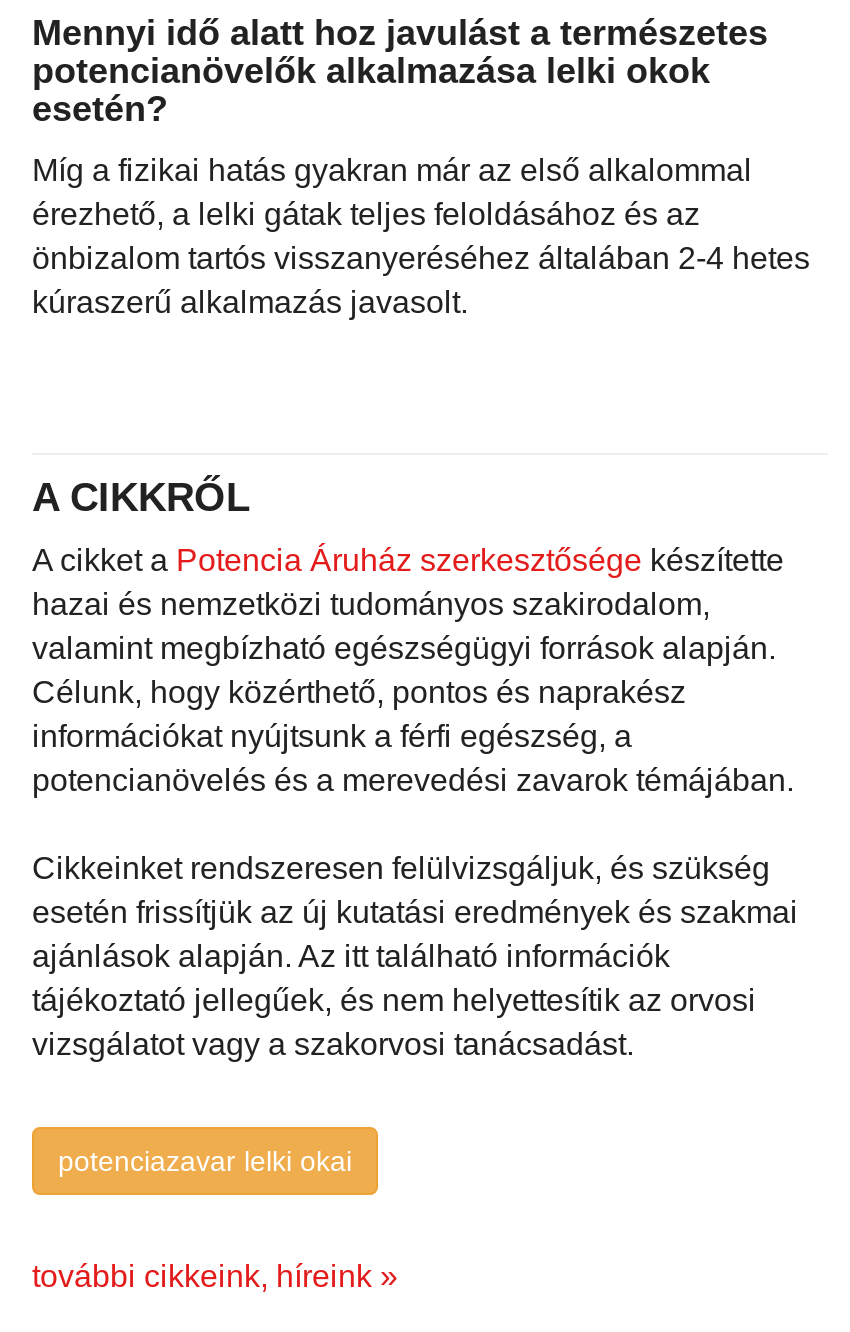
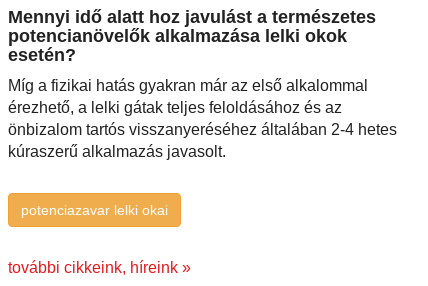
- A CIKKRŐL
- A cikket a Potencia Áruház szerkesztősége készítette
- hazai és nemzetközi tudományos szakirodalom,
- valamint megbízható egészségügyi források alapján.
- Célunk, hogy közérthető, pontos és naprakész
- információkat nyújtsunk a férfi egészség, a
- potencianövelés és a merevedési zavarok témájában.
- Cikkeinket rendszeresen felülvizsgáljuk, és szükség
- esetén frissítjük az új kutatási eredmények és szakmai
- ajánlások alapján. Az itt található információk
- tájékoztató jellegűek, és nem helyettesítik az orvosi
- vizsgálatot vagy a szakorvosi tanácsadást.
